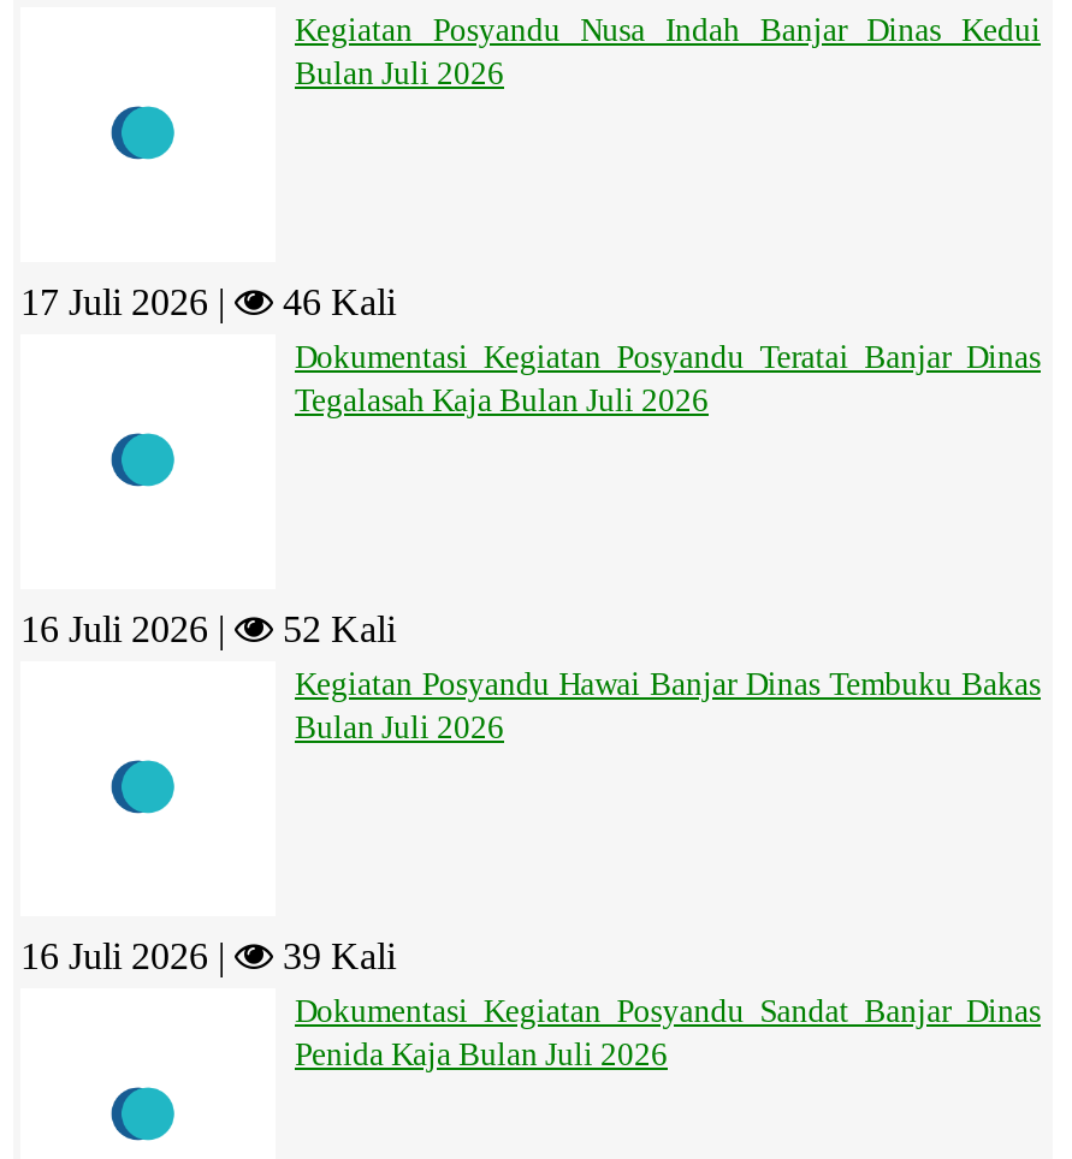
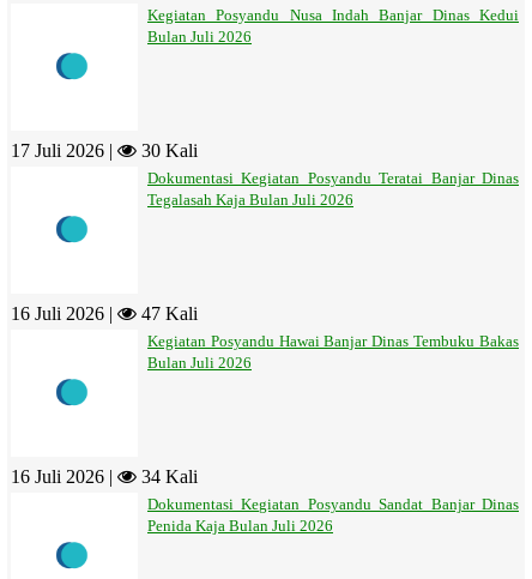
- 46 Kali
+ 30 Kali

- 52 Kali
+ 47 Kali

- 39 Kali
+ 34 Kali
